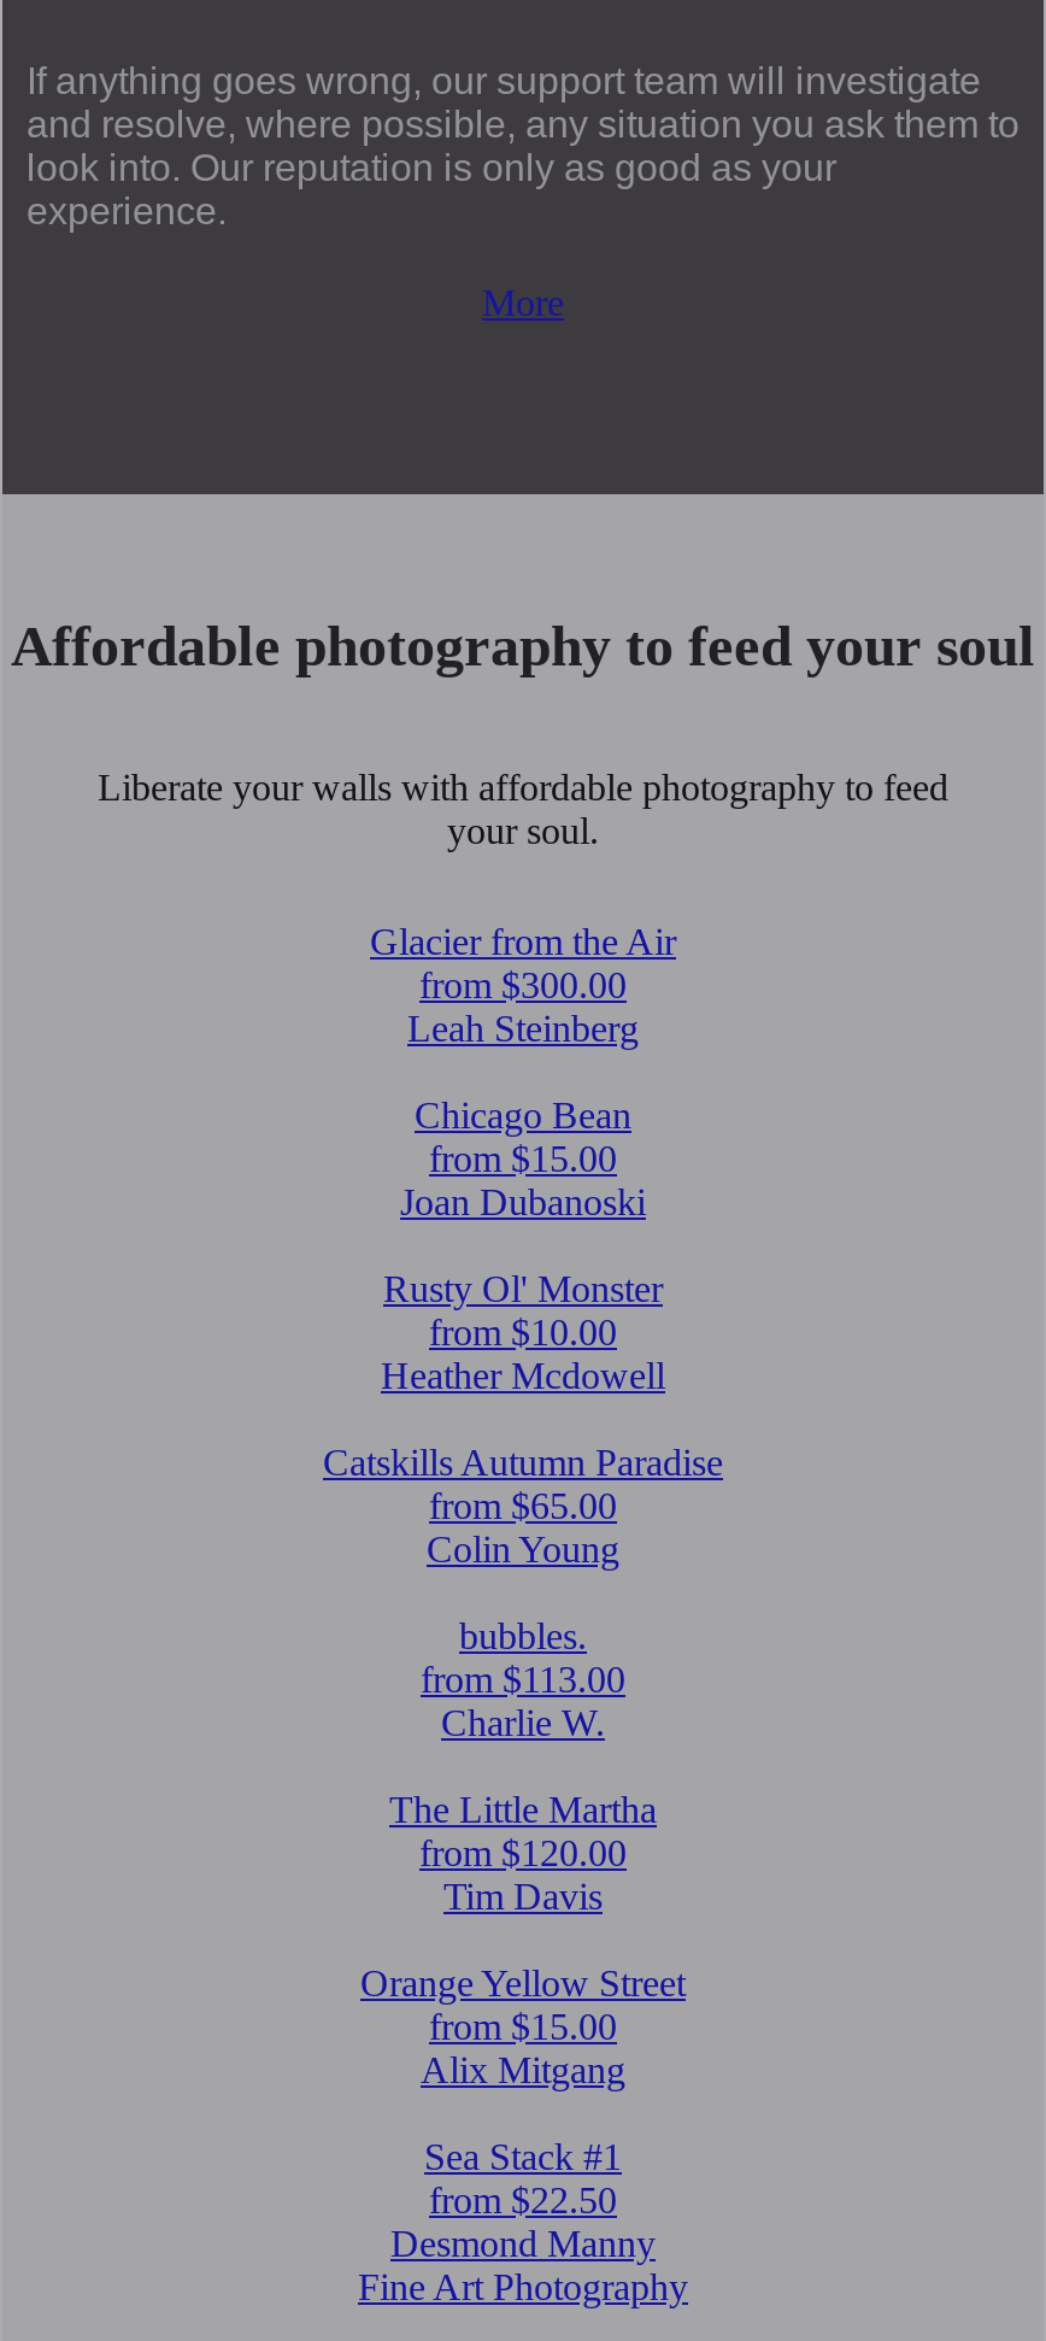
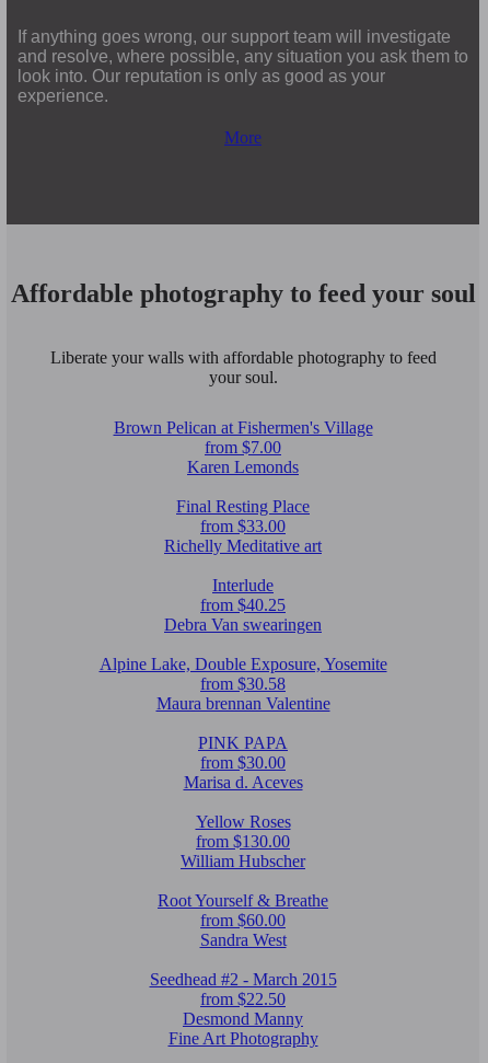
- Glacier from the Air
- from $300.00
- Leah Steinberg
+ Brown Pelican at Fishermen's Village
+ from $7.00
+ Karen Lemonds

- Chicago Bean
- from $15.00
- Joan Dubanoski
+ Final Resting Place
+ from $33.00
+ Richelly Meditative art

- Rusty Ol' Monster
- from $10.00
- Heather Mcdowell
+ Interlude
+ from $40.25
+ Debra Van swearingen

- Catskills Autumn Paradise
- from $65.00
- Colin Young
+ Alpine Lake, Double Exposure, Yosemite
+ from $30.58
+ Maura brennan Valentine

- bubbles.
- from $113.00
- Charlie W.
+ PINK PAPA
+ from $30.00
+ Marisa d. Aceves

- The Little Martha
- from $120.00
- Tim Davis
+ Yellow Roses
+ from $130.00
+ William Hubscher

- Orange Yellow Street
- from $15.00
- Alix Mitgang
+ Root Yourself & Breathe
+ from $60.00
+ Sandra West

- Sea Stack #1
+ Seedhead #2 - March 2015
